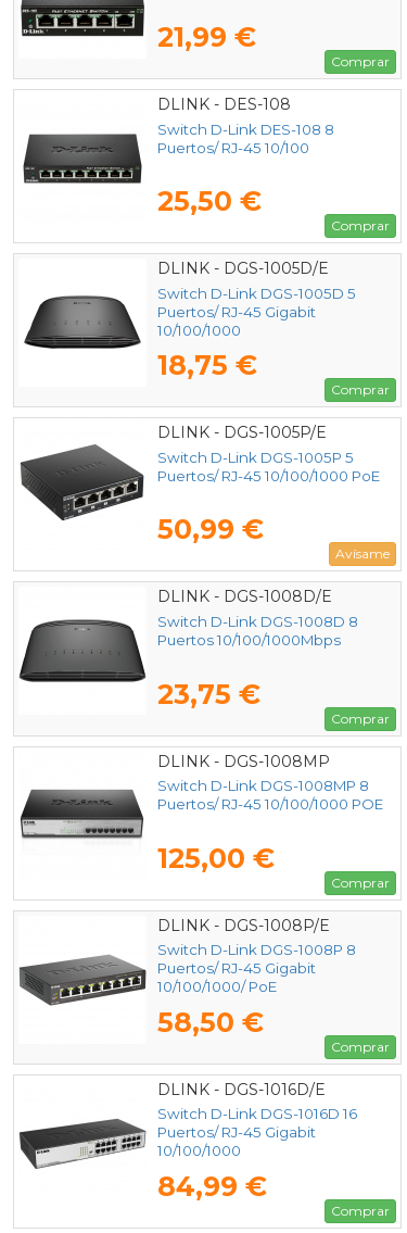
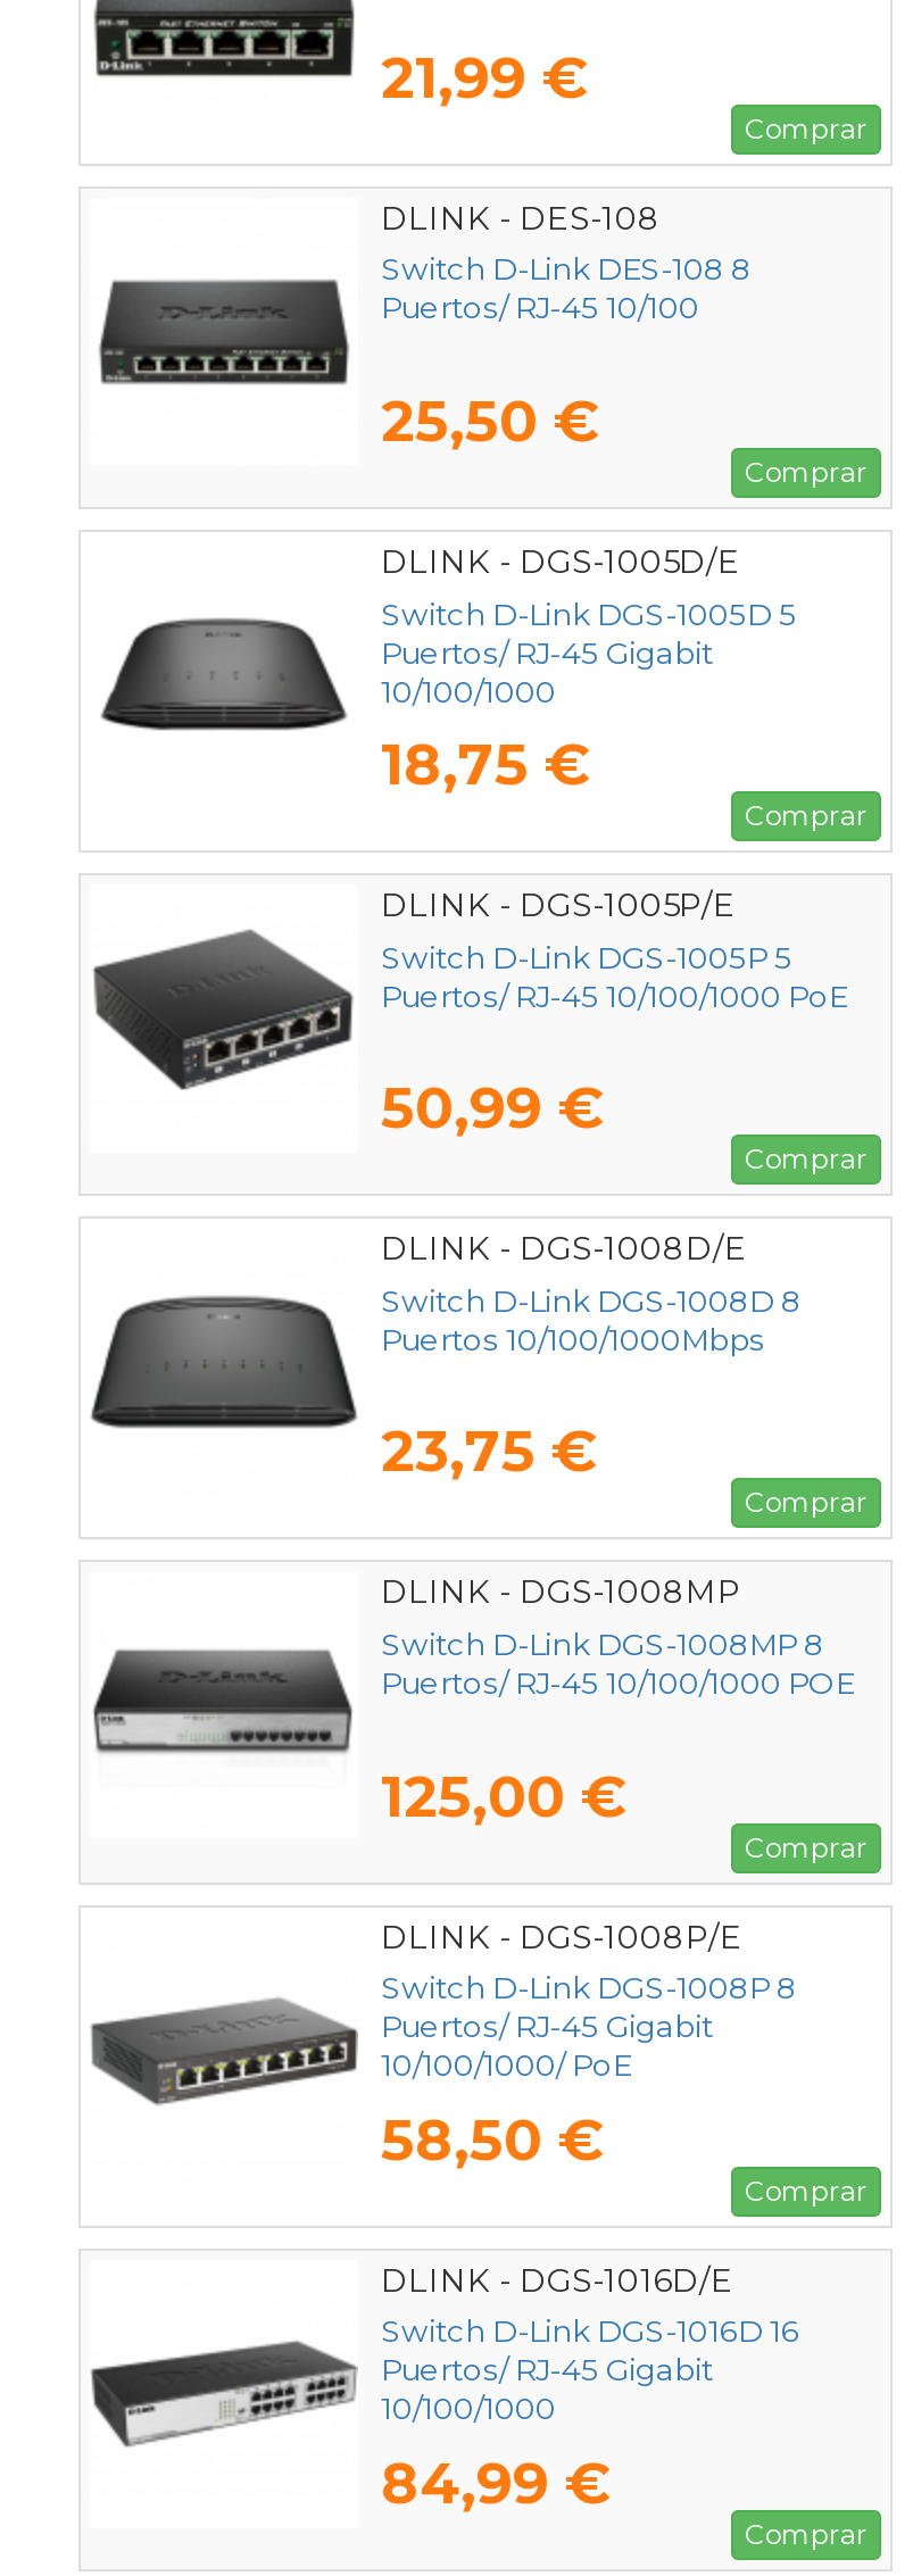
- Avísame
+ Comprar
